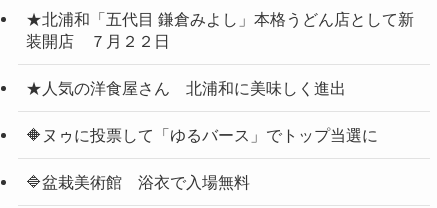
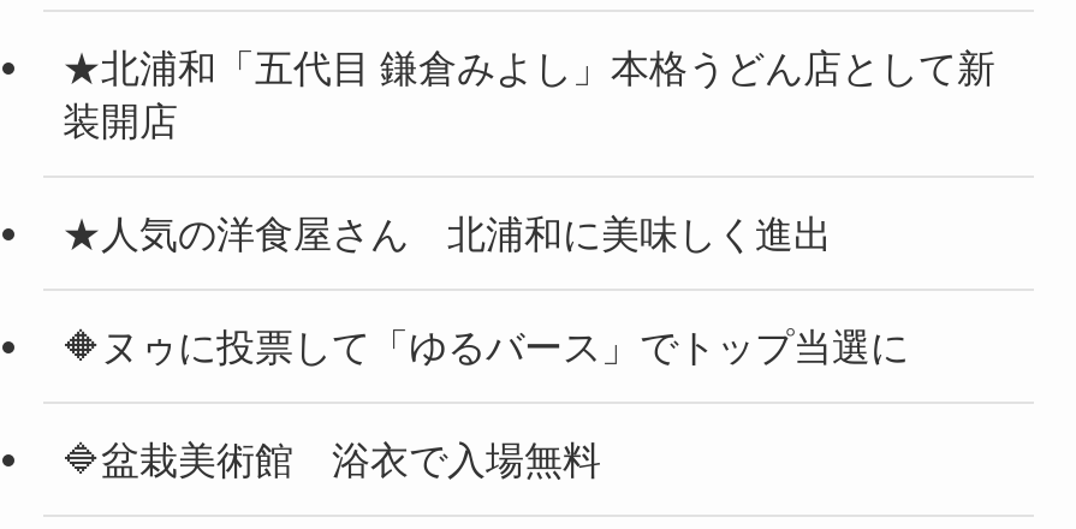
- 装開店 ７月２２日
+ 装開店
